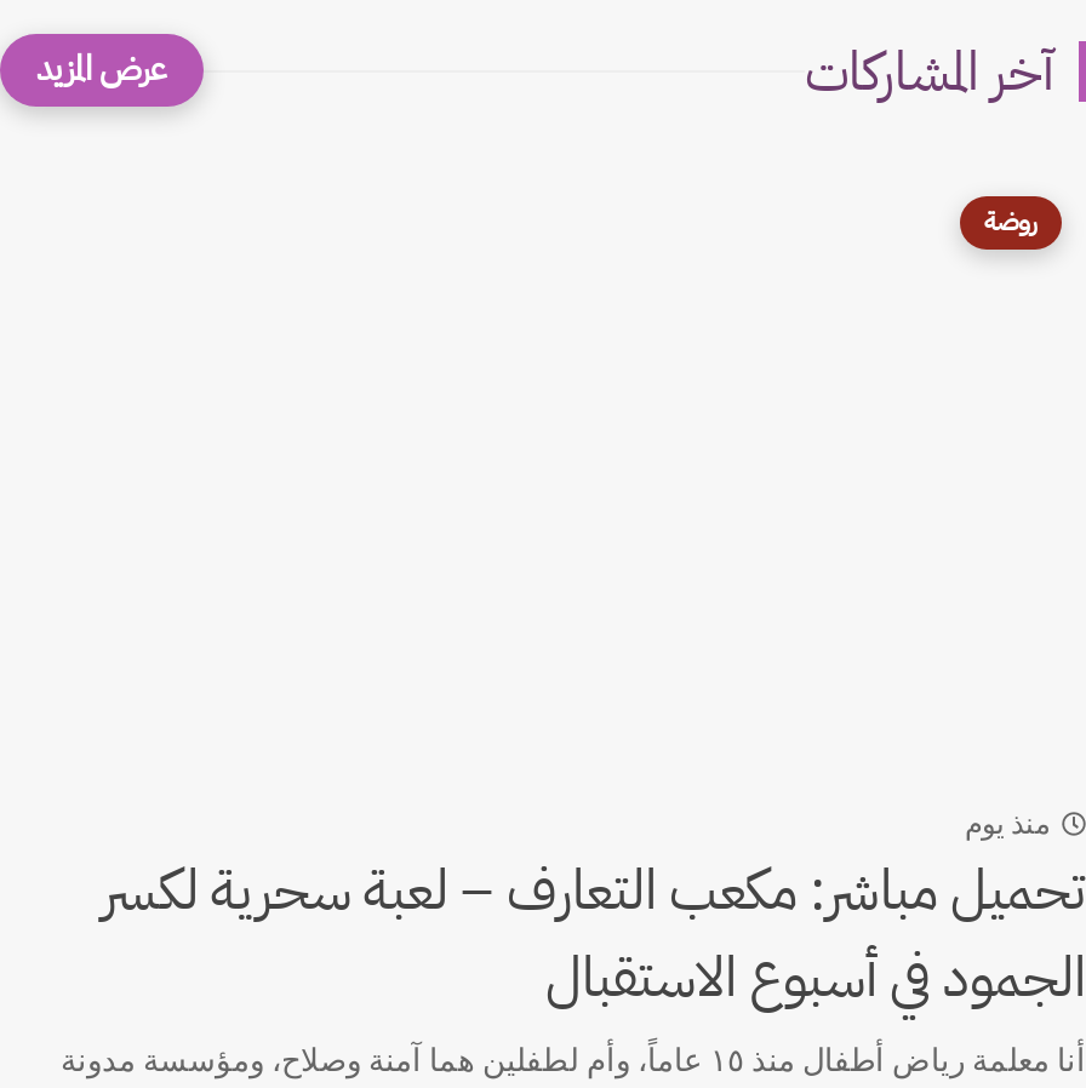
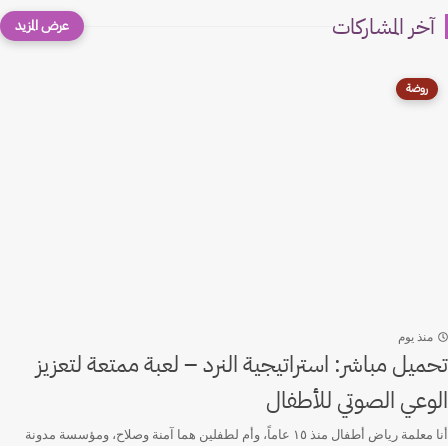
- تحميل مباشر: مكعب التعارف – لعبة سحرية لكسر
- الجمود في أسبوع الاستقبال
+ تحميل مباشر: استراتيجية النرد – لعبة ممتعة لتعزيز
+ الوعي الصوتي للأطفال
